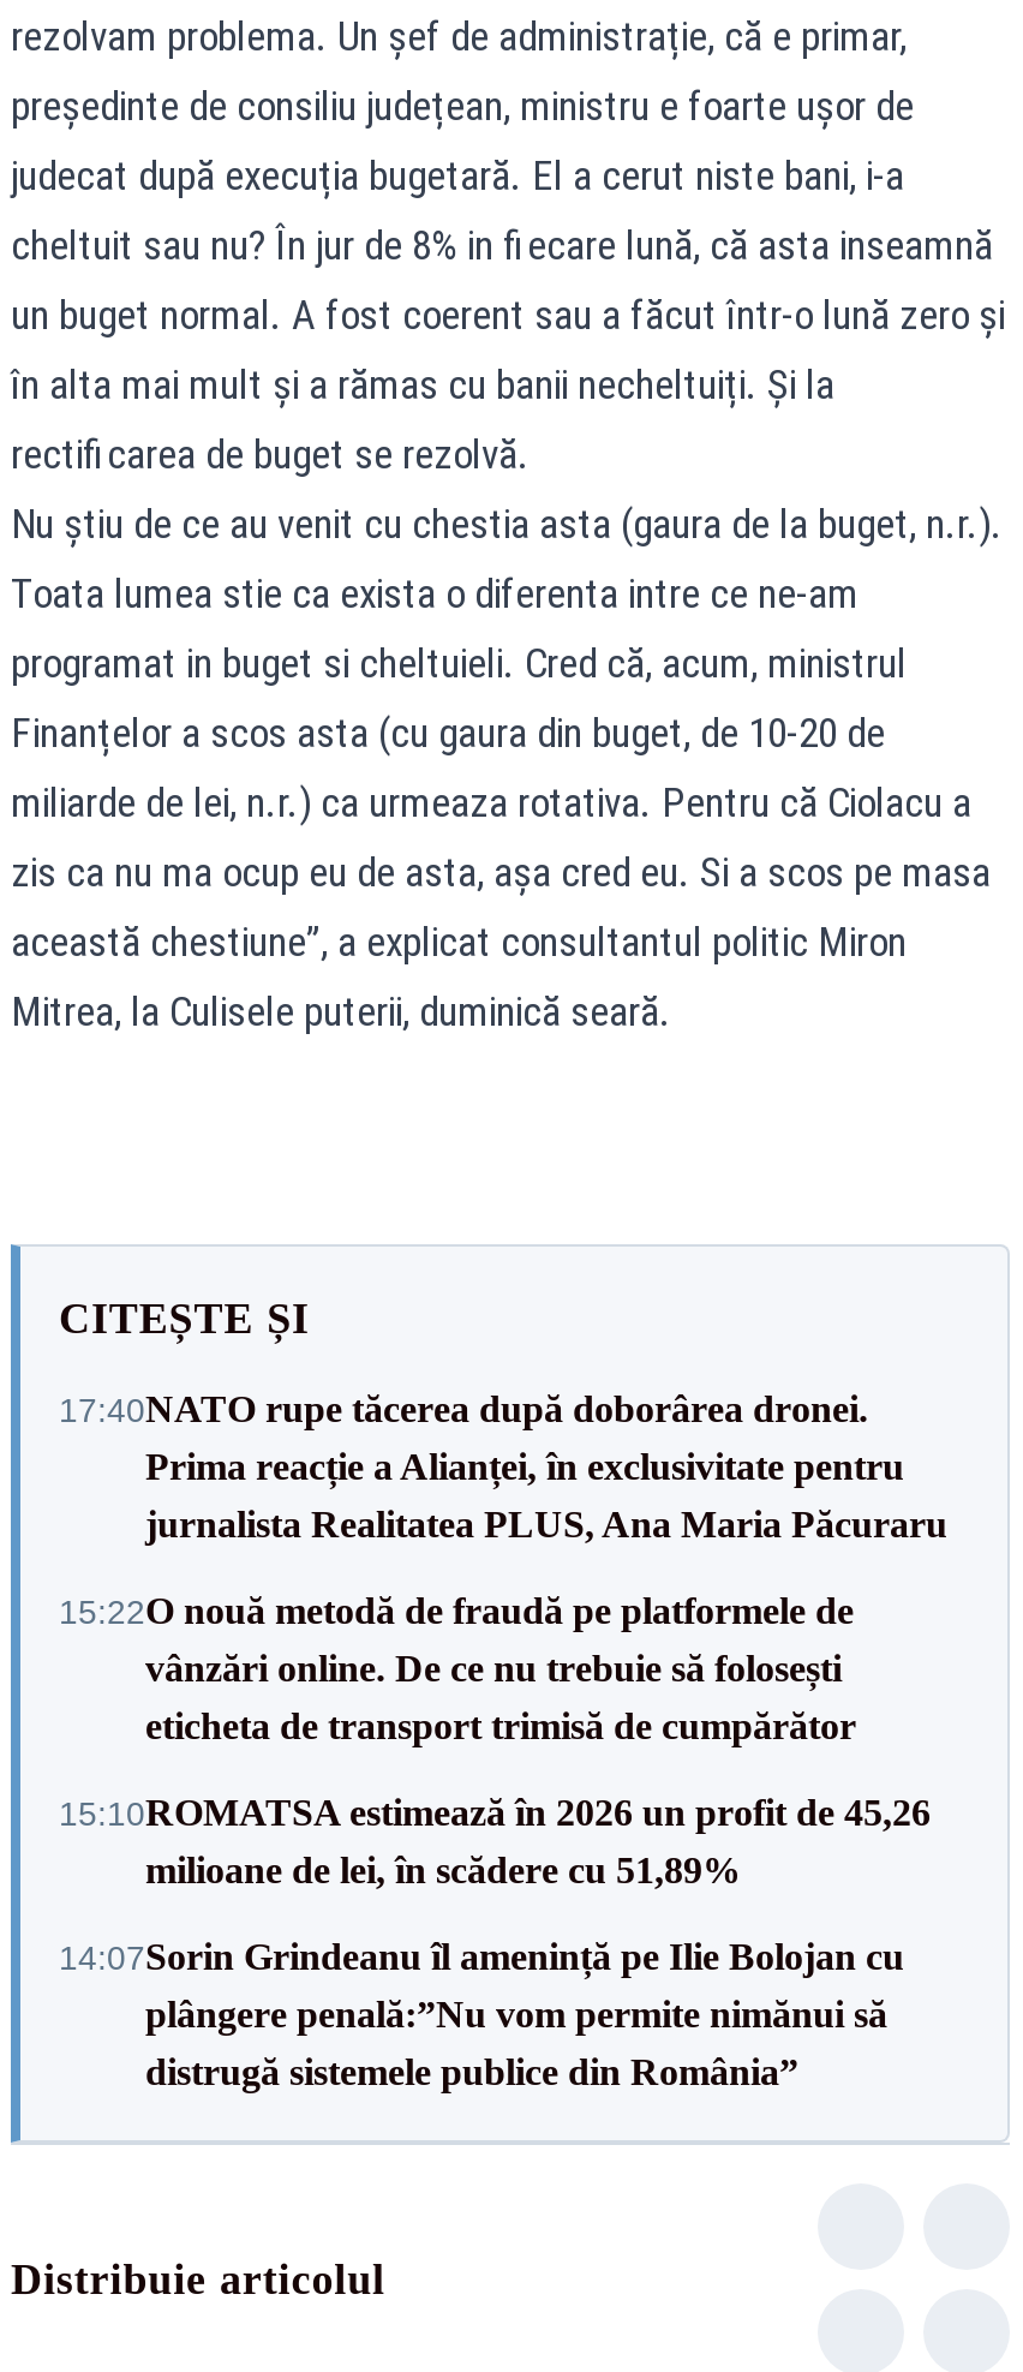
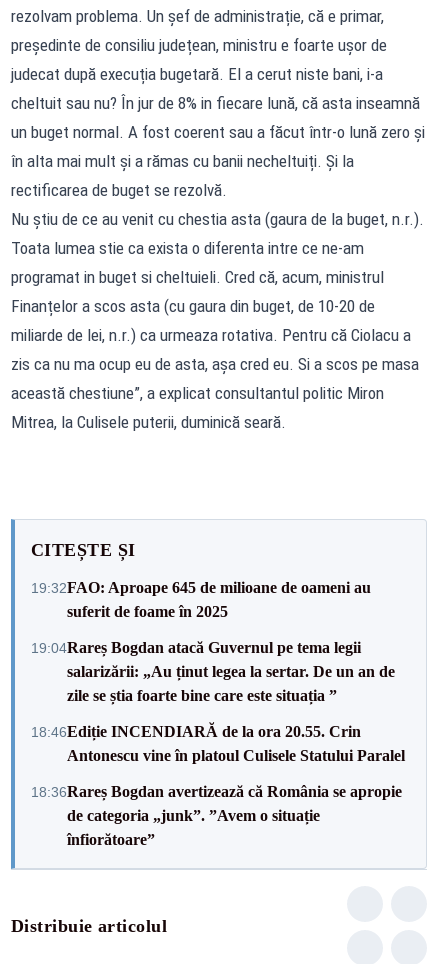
- 17:40NATO rupe tăcerea după doborârea dronei.
- Prima reacție a Alianței, în exclusivitate pentru
- jurnalista Realitatea PLUS, Ana Maria Păcuraru
+ 19:32FAO: Aproape 645 de milioane de oameni au
+ suferit de foame în 2025

- 15:22O nouă metodă de fraudă pe platformele de
- vânzări online. De ce nu trebuie să folosești
- eticheta de transport trimisă de cumpărător
+ 19:04Rareș Bogdan atacă Guvernul pe tema legii
+ salarizării: „Au ținut legea la sertar. De un an de
+ zile se știa foarte bine care este situația ”

- 15:10ROMATSA estimează în 2026 un profit de 45,26
- milioane de lei, în scădere cu 51,89%
+ 18:46Ediție INCENDIARĂ de la ora 20.55. Crin
+ Antonescu vine în platoul Culisele Statului Paralel

- 14:07Sorin Grindeanu îl amenință pe Ilie Bolojan cu
- plângere penală:”Nu vom permite nimănui să
- distrugă sistemele publice din România”
+ 18:36Rareș Bogdan avertizează că România se apropie
+ de categoria „junk”. ”Avem o situație
+ înfiorătoare”
